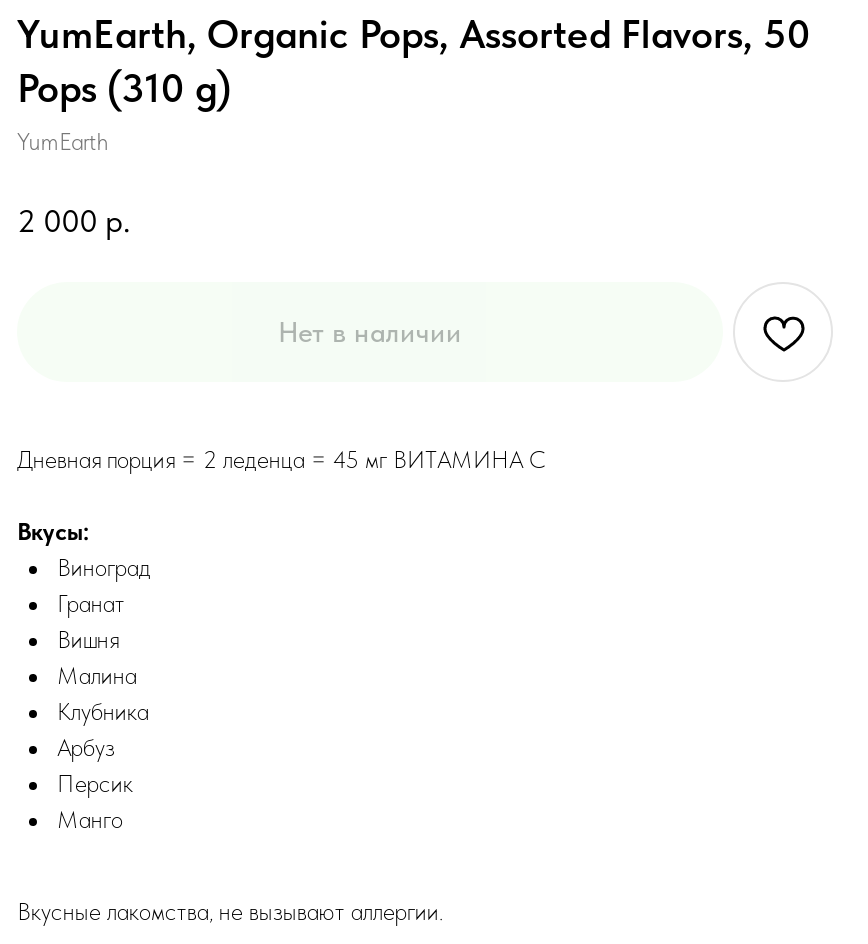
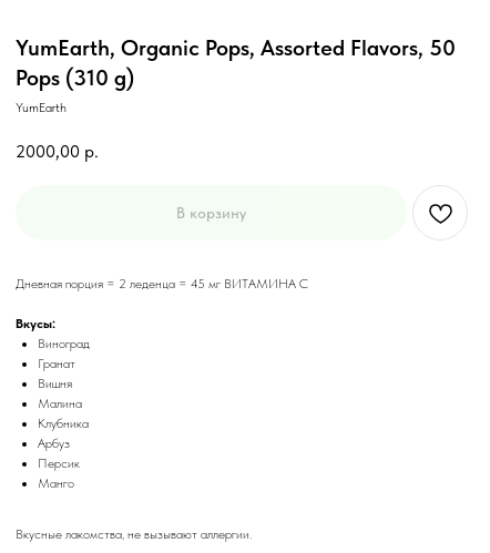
- 2 000 р.
+ 2000,00 р.

- Нет в наличии
+ В корзину
